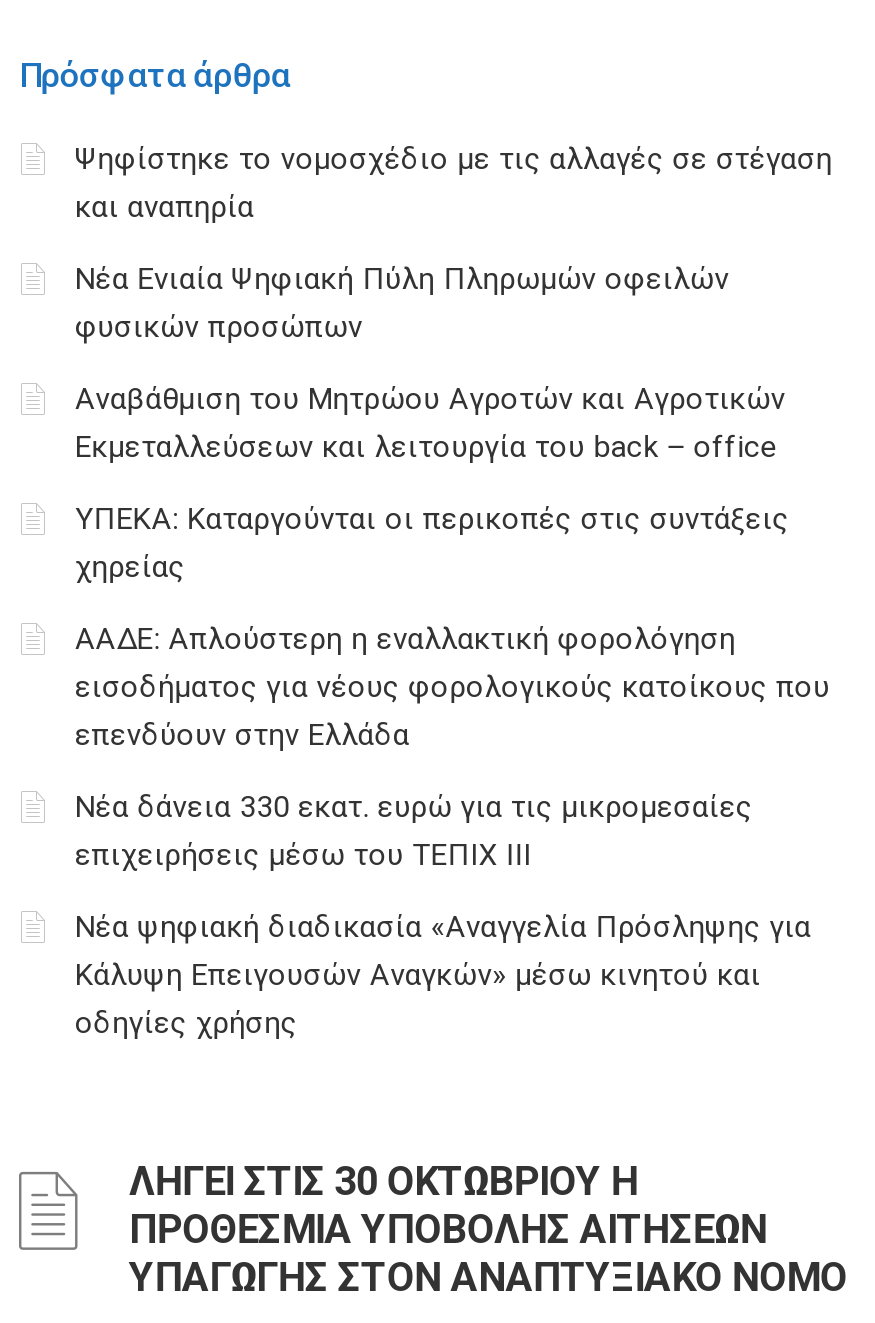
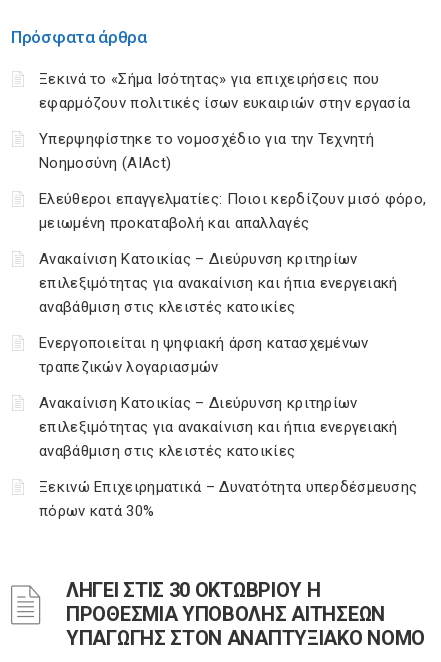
- Ψηφίστηκε το νομοσχέδιο με τις αλλαγές σε στέγαση
- και αναπηρία
+ Ξεκινά το «Σήμα Ισότητας» για επιχειρήσεις που
+ εφαρμόζουν πολιτικές ίσων ευκαιριών στην εργασία

- Νέα Ενιαία Ψηφιακή Πύλη Πληρωμών οφειλών
- φυσικών προσώπων
+ Υπερψηφίστηκε το νομοσχέδιο για την Τεχνητή
+ Νοημοσύνη (AIAct)

- Αναβάθμιση του Μητρώου Αγροτών και Αγροτικών
- Εκμεταλλεύσεων και λειτουργία του back – office
+ Ελεύθεροι επαγγελματίες: Ποιοι κερδίζουν μισό φόρο,
+ μειωμένη προκαταβολή και απαλλαγές

- ΥΠΕΚΑ: Καταργούνται οι περικοπές στις συντάξεις
- χηρείας
+ Ανακαίνιση Κατοικίας – Διεύρυνση κριτηρίων
+ επιλεξιμότητας για ανακαίνιση και ήπια ενεργειακή
+ αναβάθμιση στις κλειστές κατοικίες

- ΑΑΔΕ: Απλούστερη η εναλλακτική φορολόγηση
- εισοδήματος για νέους φορολογικούς κατοίκους που
- επενδύουν στην Ελλάδα
+ Ενεργοποιείται η ψηφιακή άρση κατασχεμένων
+ τραπεζικών λογαριασμών

- Νέα δάνεια 330 εκατ. ευρώ για τις μικρομεσαίες
- επιχειρήσεις μέσω του ΤΕΠΙΧ ΙΙΙ
+ Ανακαίνιση Κατοικίας – Διεύρυνση κριτηρίων
+ επιλεξιμότητας για ανακαίνιση και ήπια ενεργειακή
+ αναβάθμιση στις κλειστές κατοικίες

- Νέα ψηφιακή διαδικασία «Αναγγελία Πρόσληψης για
- Κάλυψη Επειγουσών Αναγκών» μέσω κινητού και
- οδηγίες χρήσης
+ Ξεκινώ Επιχειρηματικά – Δυνατότητα υπερδέσμευσης
+ πόρων κατά 30%
